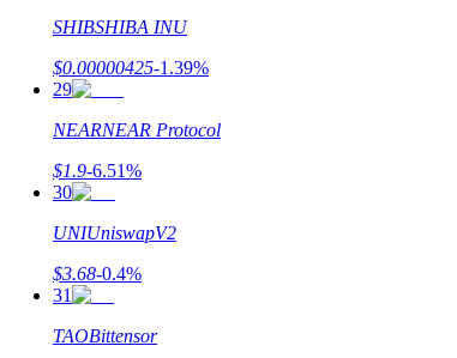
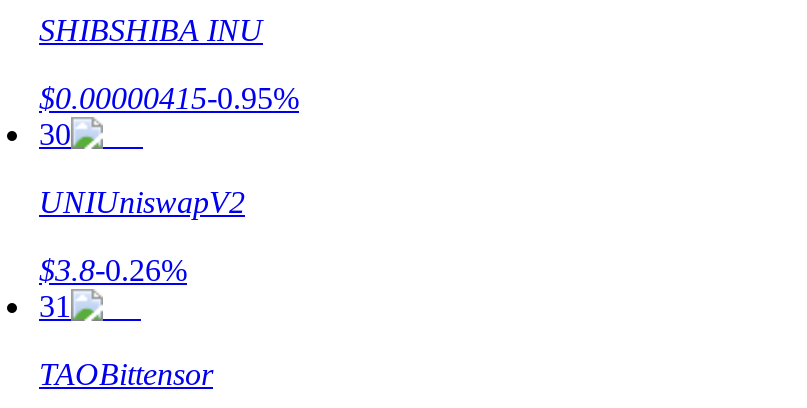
- $0.00000425-1.39%
- 29
- NEARNEAR Protocol
- $1.9-6.51%
+ $0.00000415-0.95%

- $3.68-0.4%
+ $3.8-0.26%
